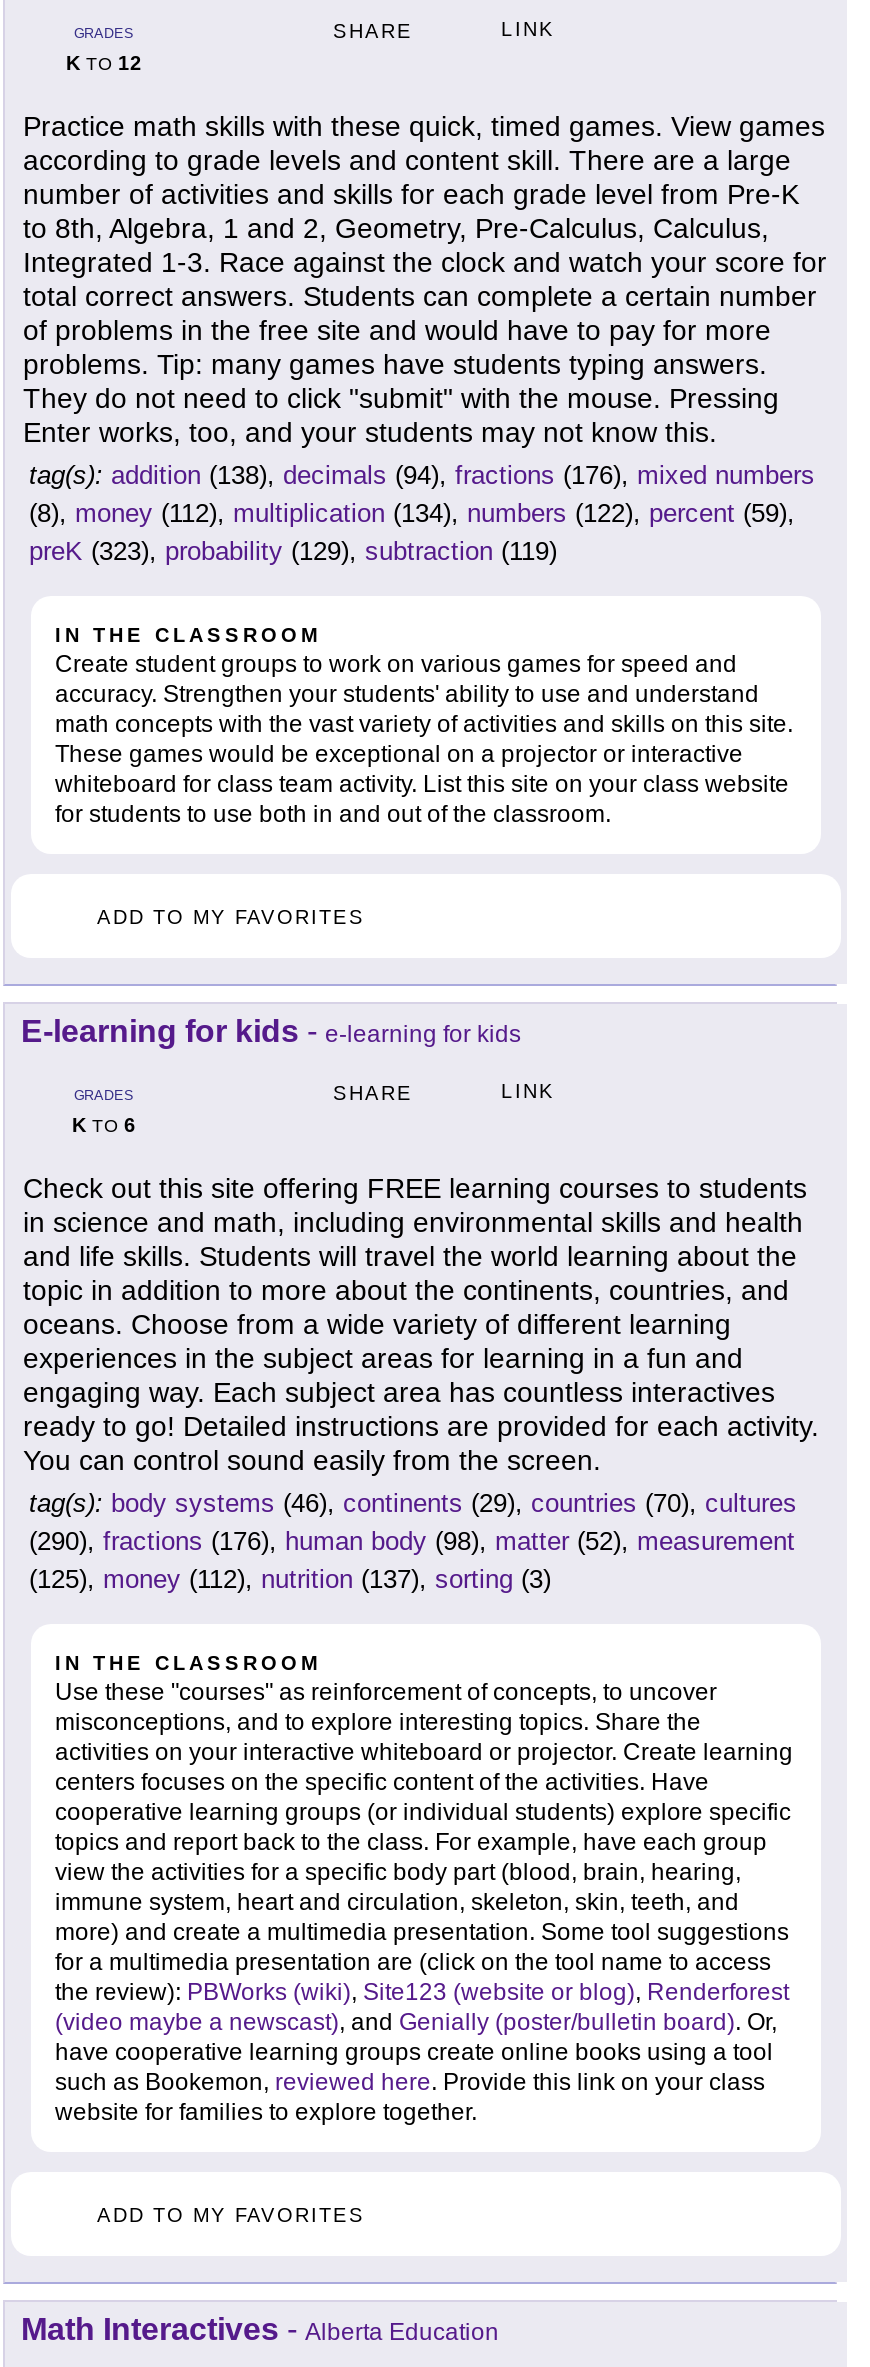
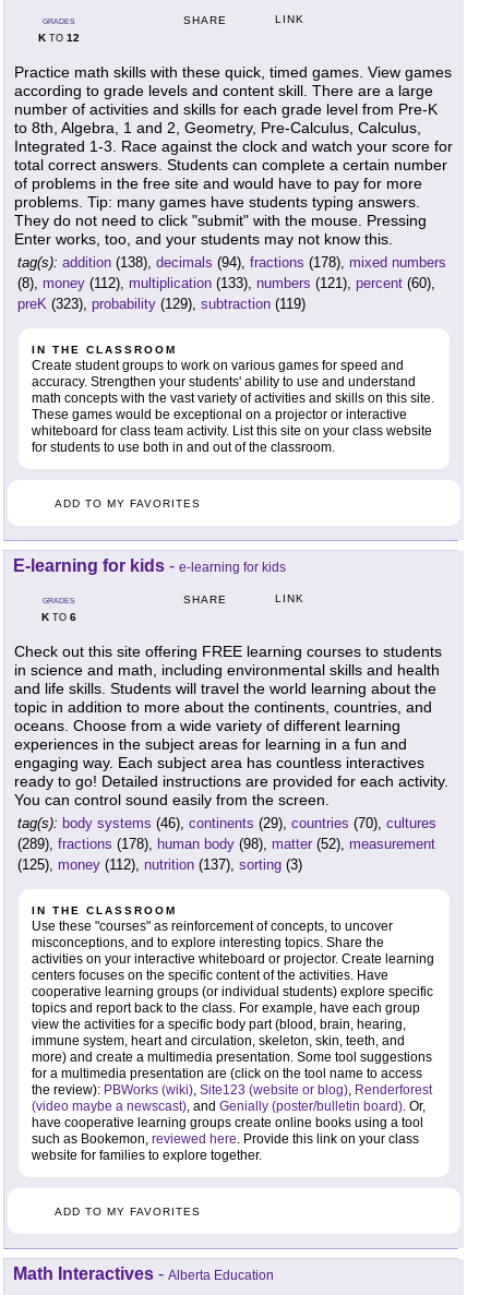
- tag(s): addition (138), decimals (94), fractions (176), mixed numbers
+ tag(s): addition (138), decimals (94), fractions (178), mixed numbers

- (8), money (112), multiplication (134), numbers (122), percent (59),
+ (8), money (112), multiplication (133), numbers (121), percent (60),

- (290), fractions (176), human body (98), matter (52), measurement
+ (289), fractions (178), human body (98), matter (52), measurement
